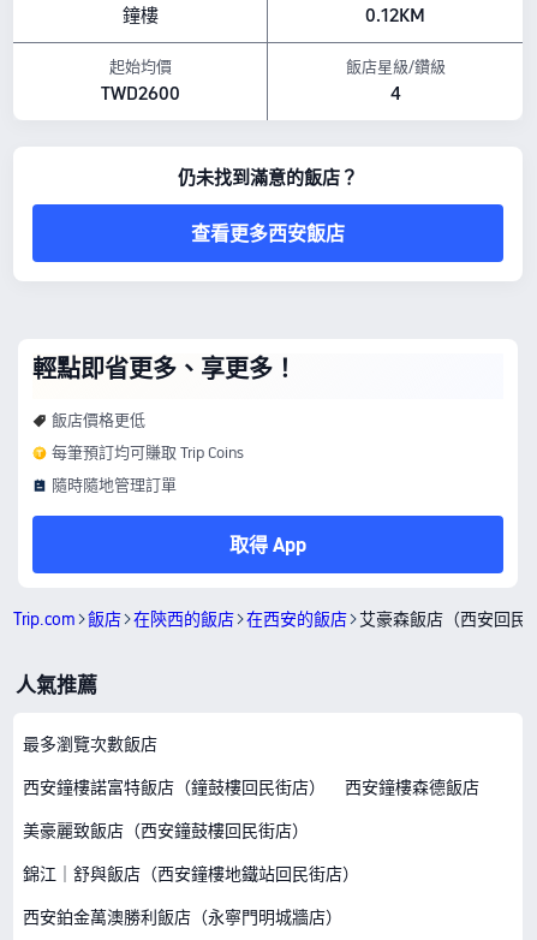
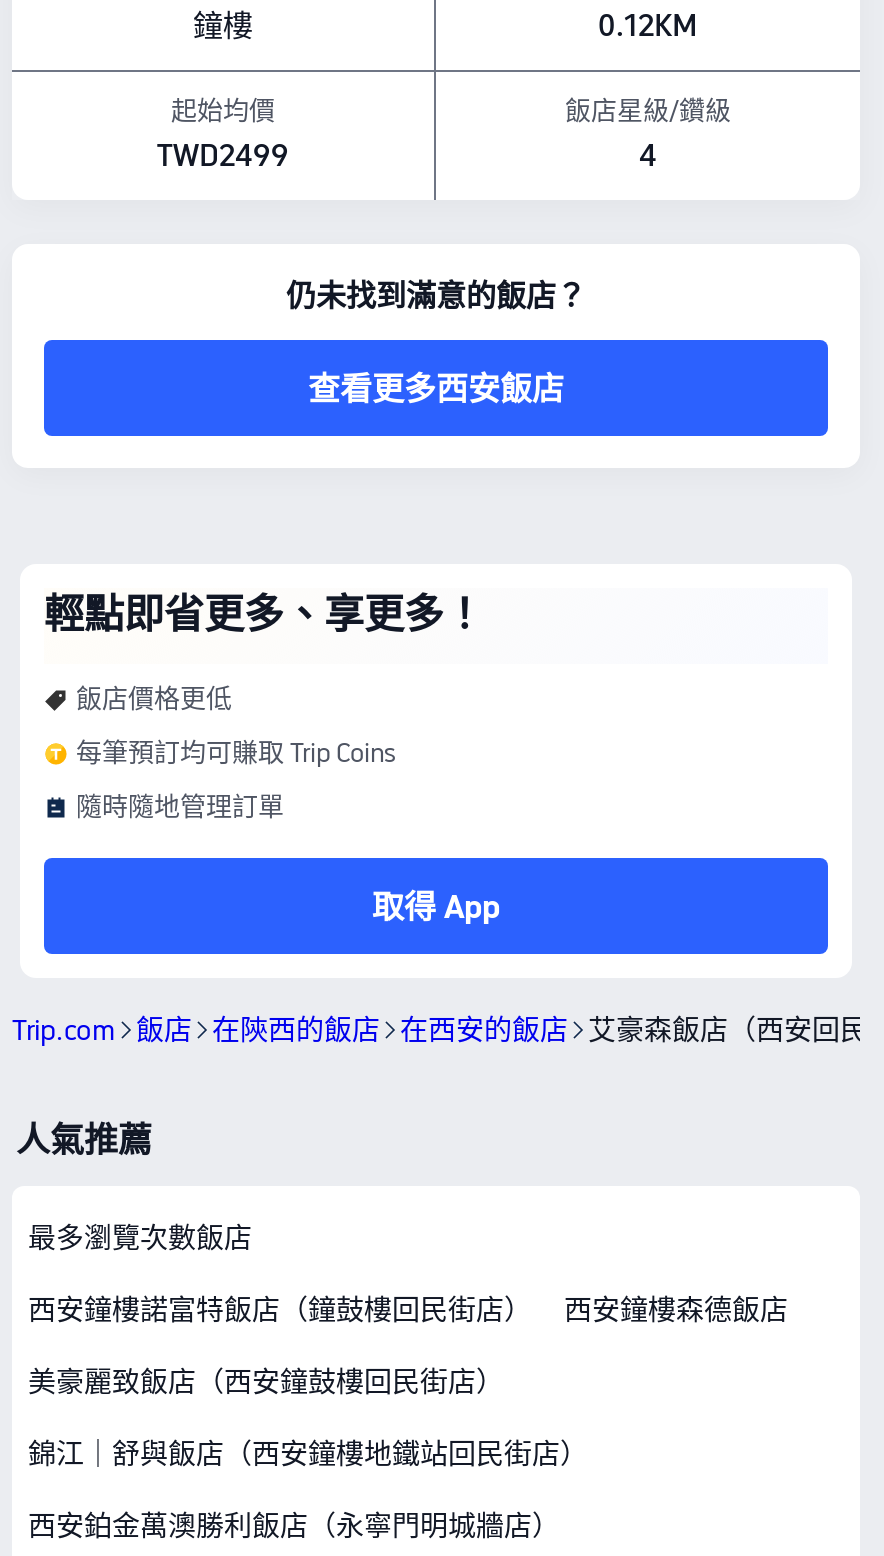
- TWD2600
+ TWD2499
